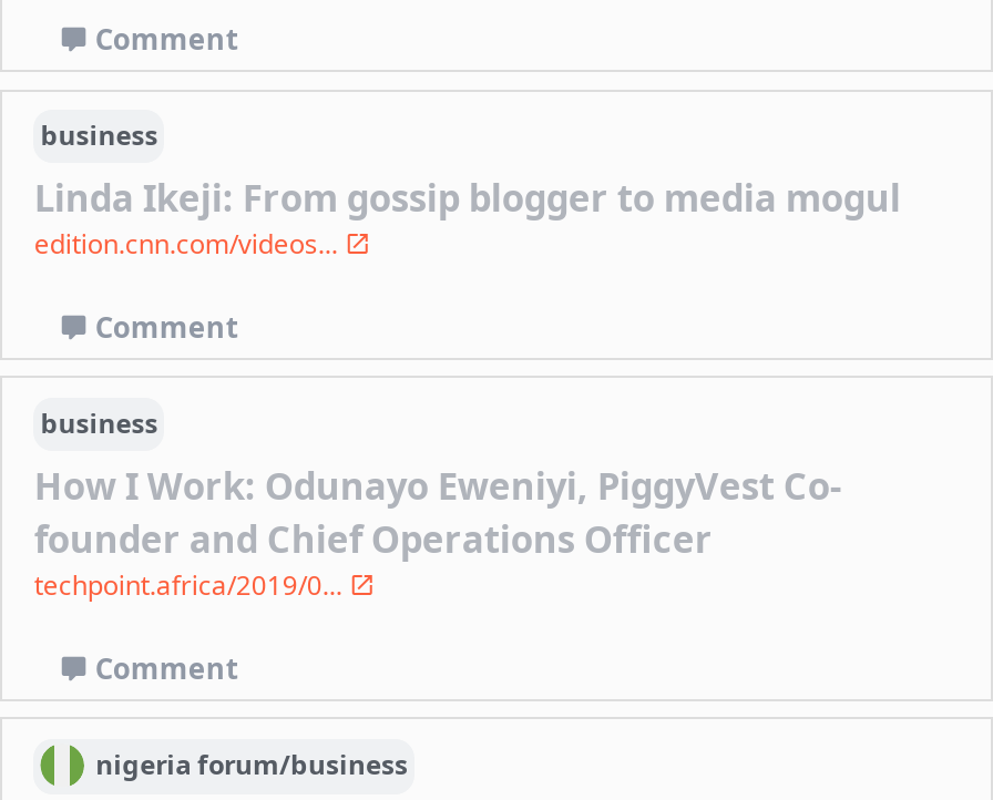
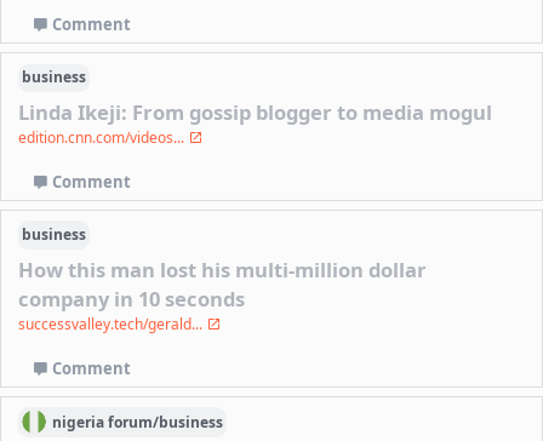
- How I Work: Odunayo Eweniyi, PiggyVest Co-
- founder and Chief Operations Officer
- techpoint.africa/2019/0...
+ How this man lost his multi-million dollar
+ company in 10 seconds
+ successvalley.tech/gerald...
